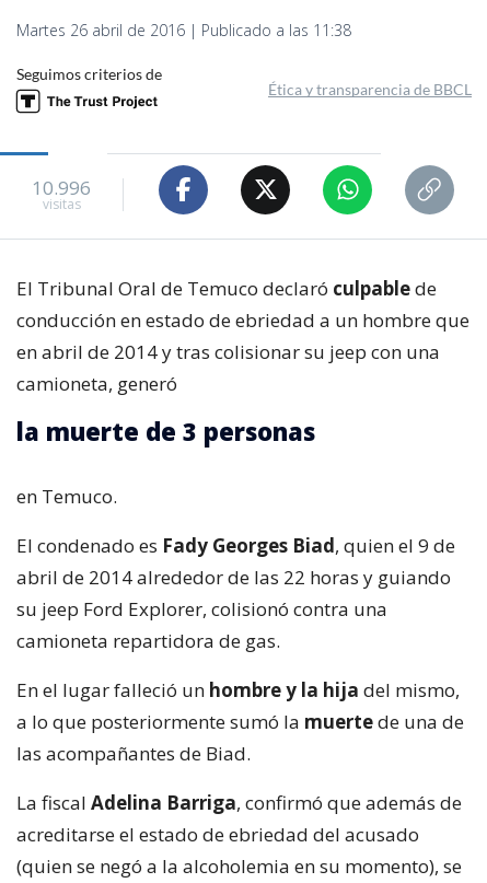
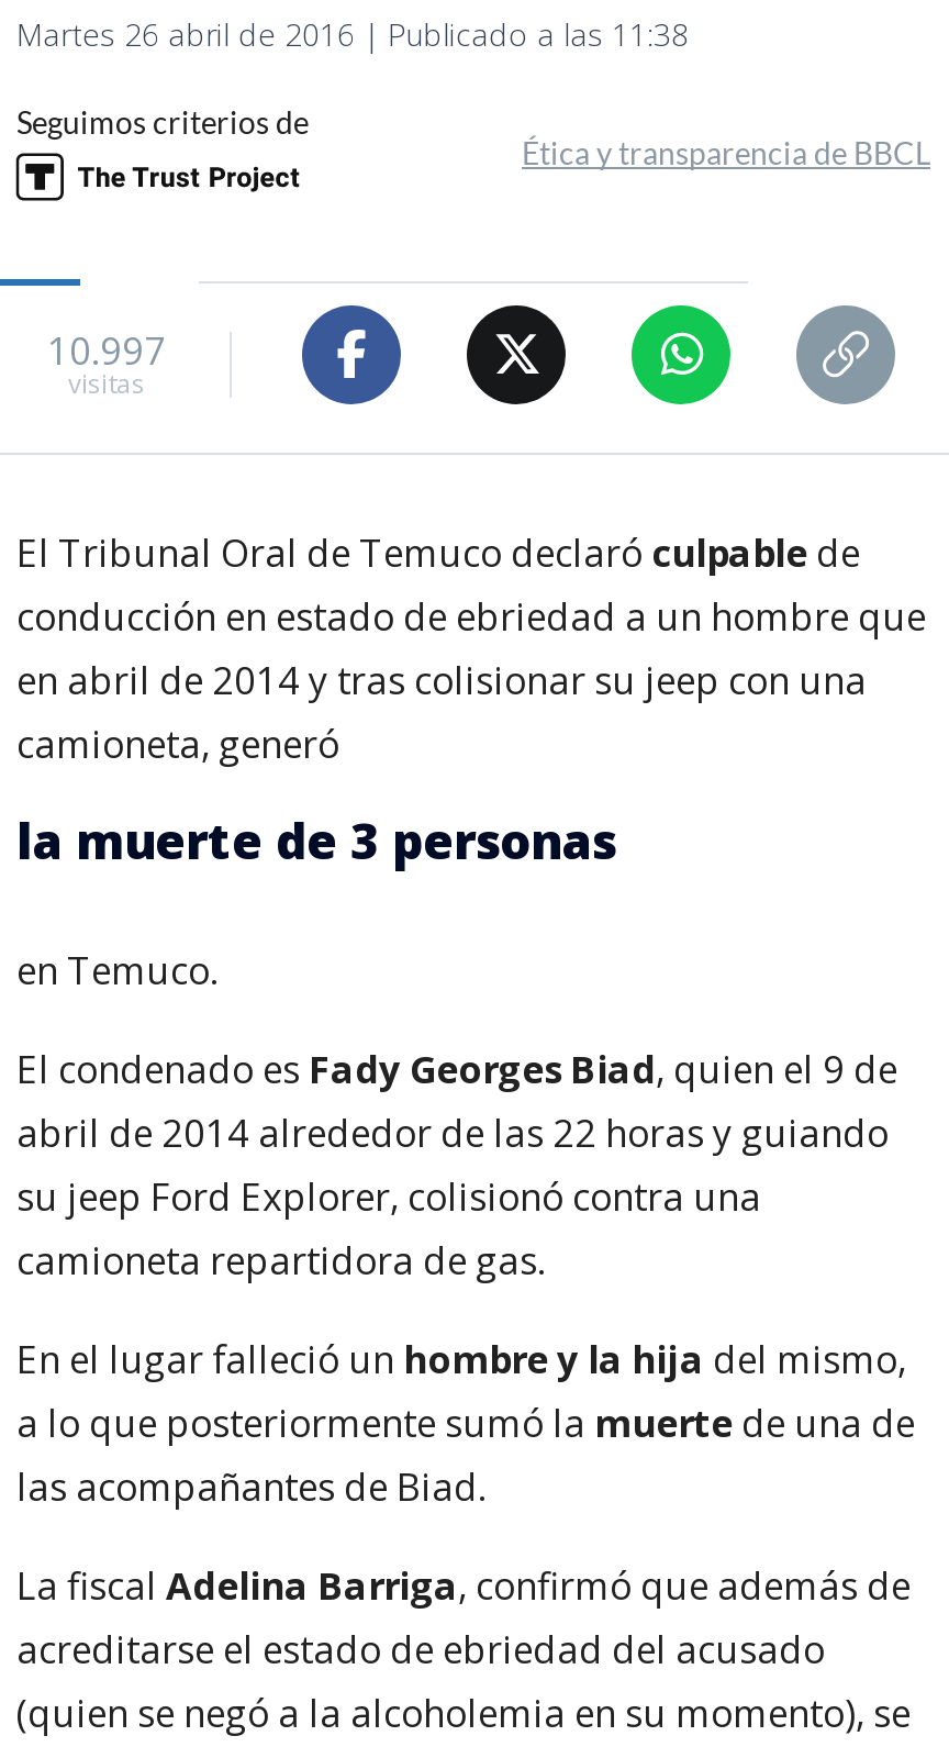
- 10.996
+ 10.997
